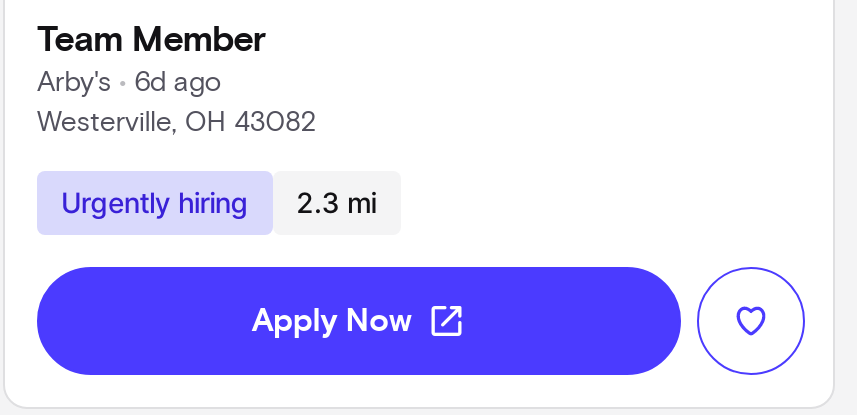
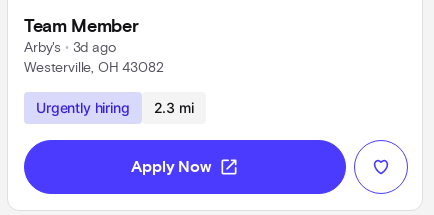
- Arby's • 6d ago
+ Arby's • 3d ago
